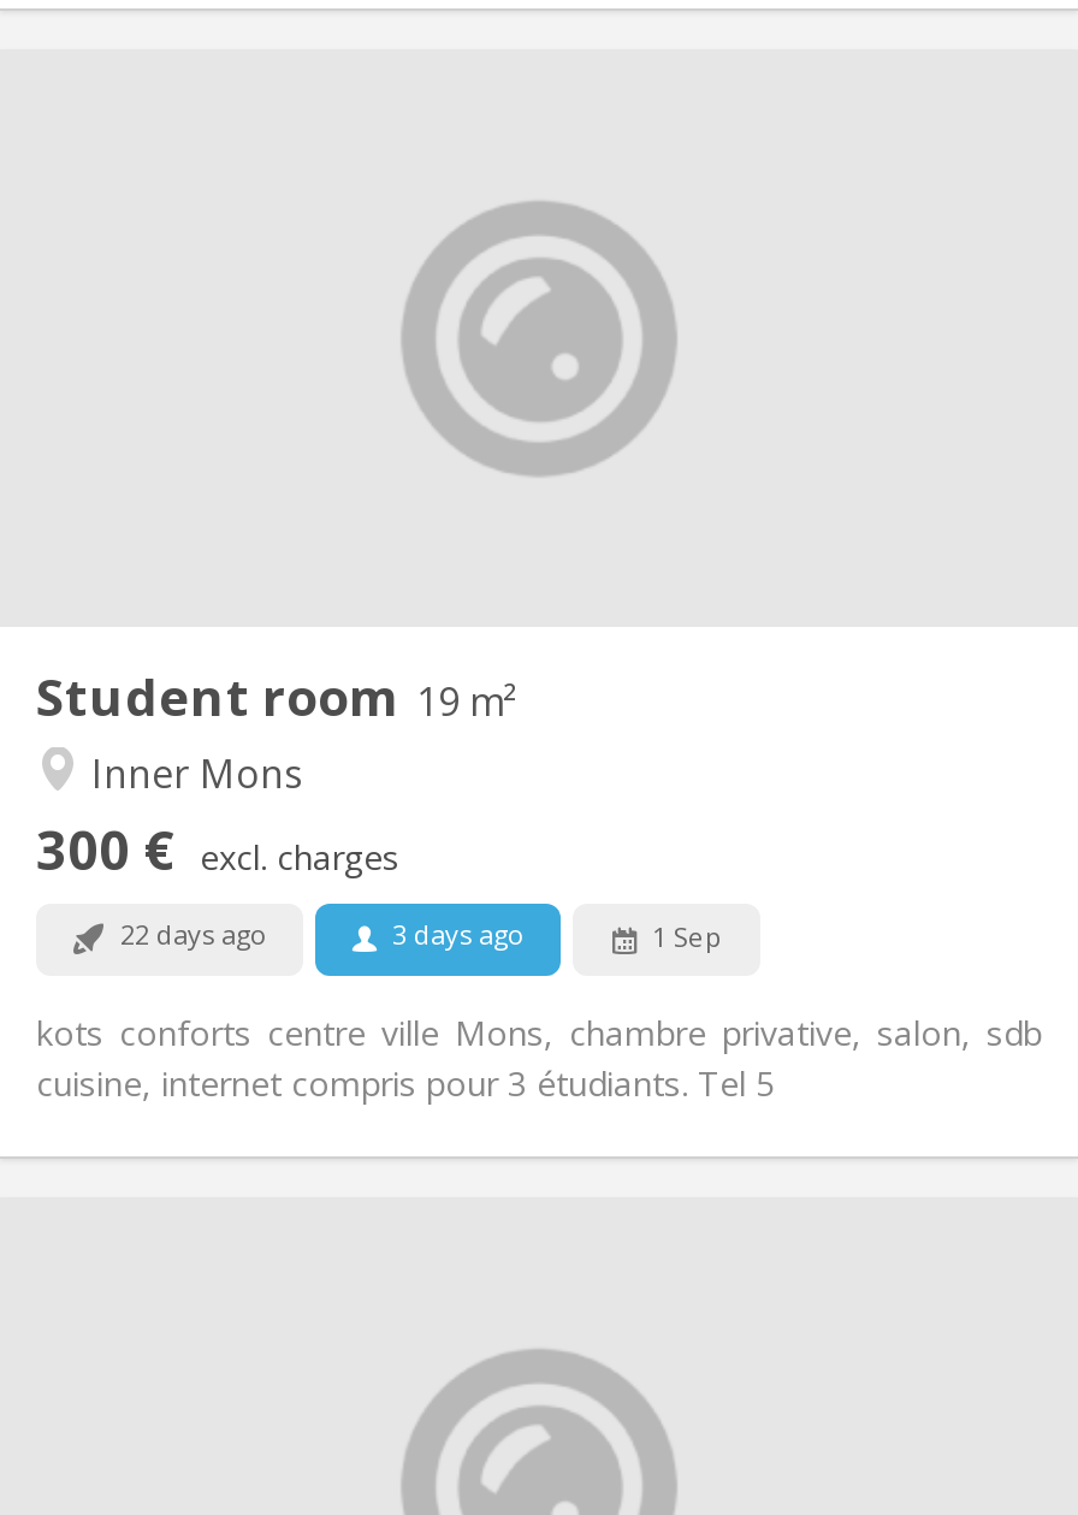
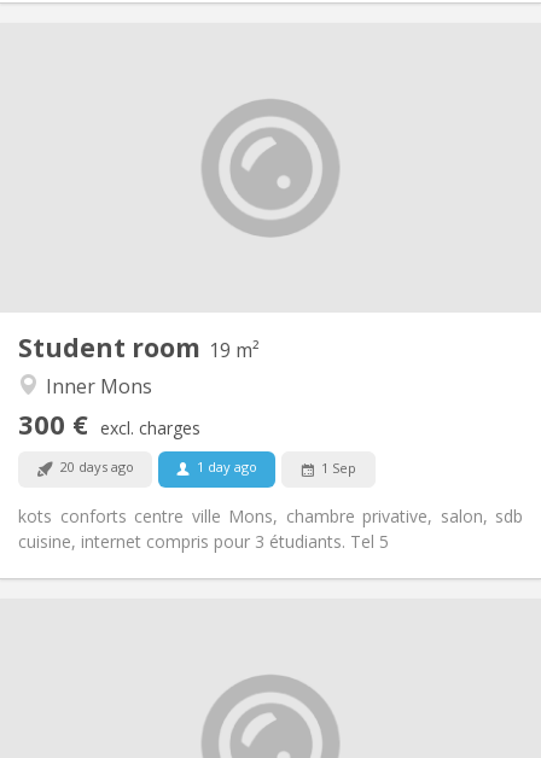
- 22 days ago
+ 20 days ago

- 3 days ago
+ 1 day ago
